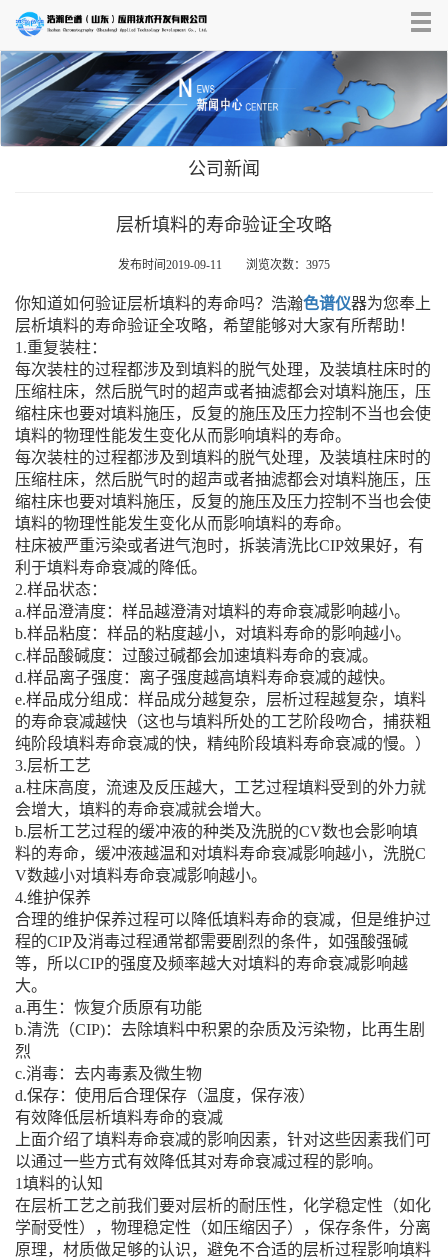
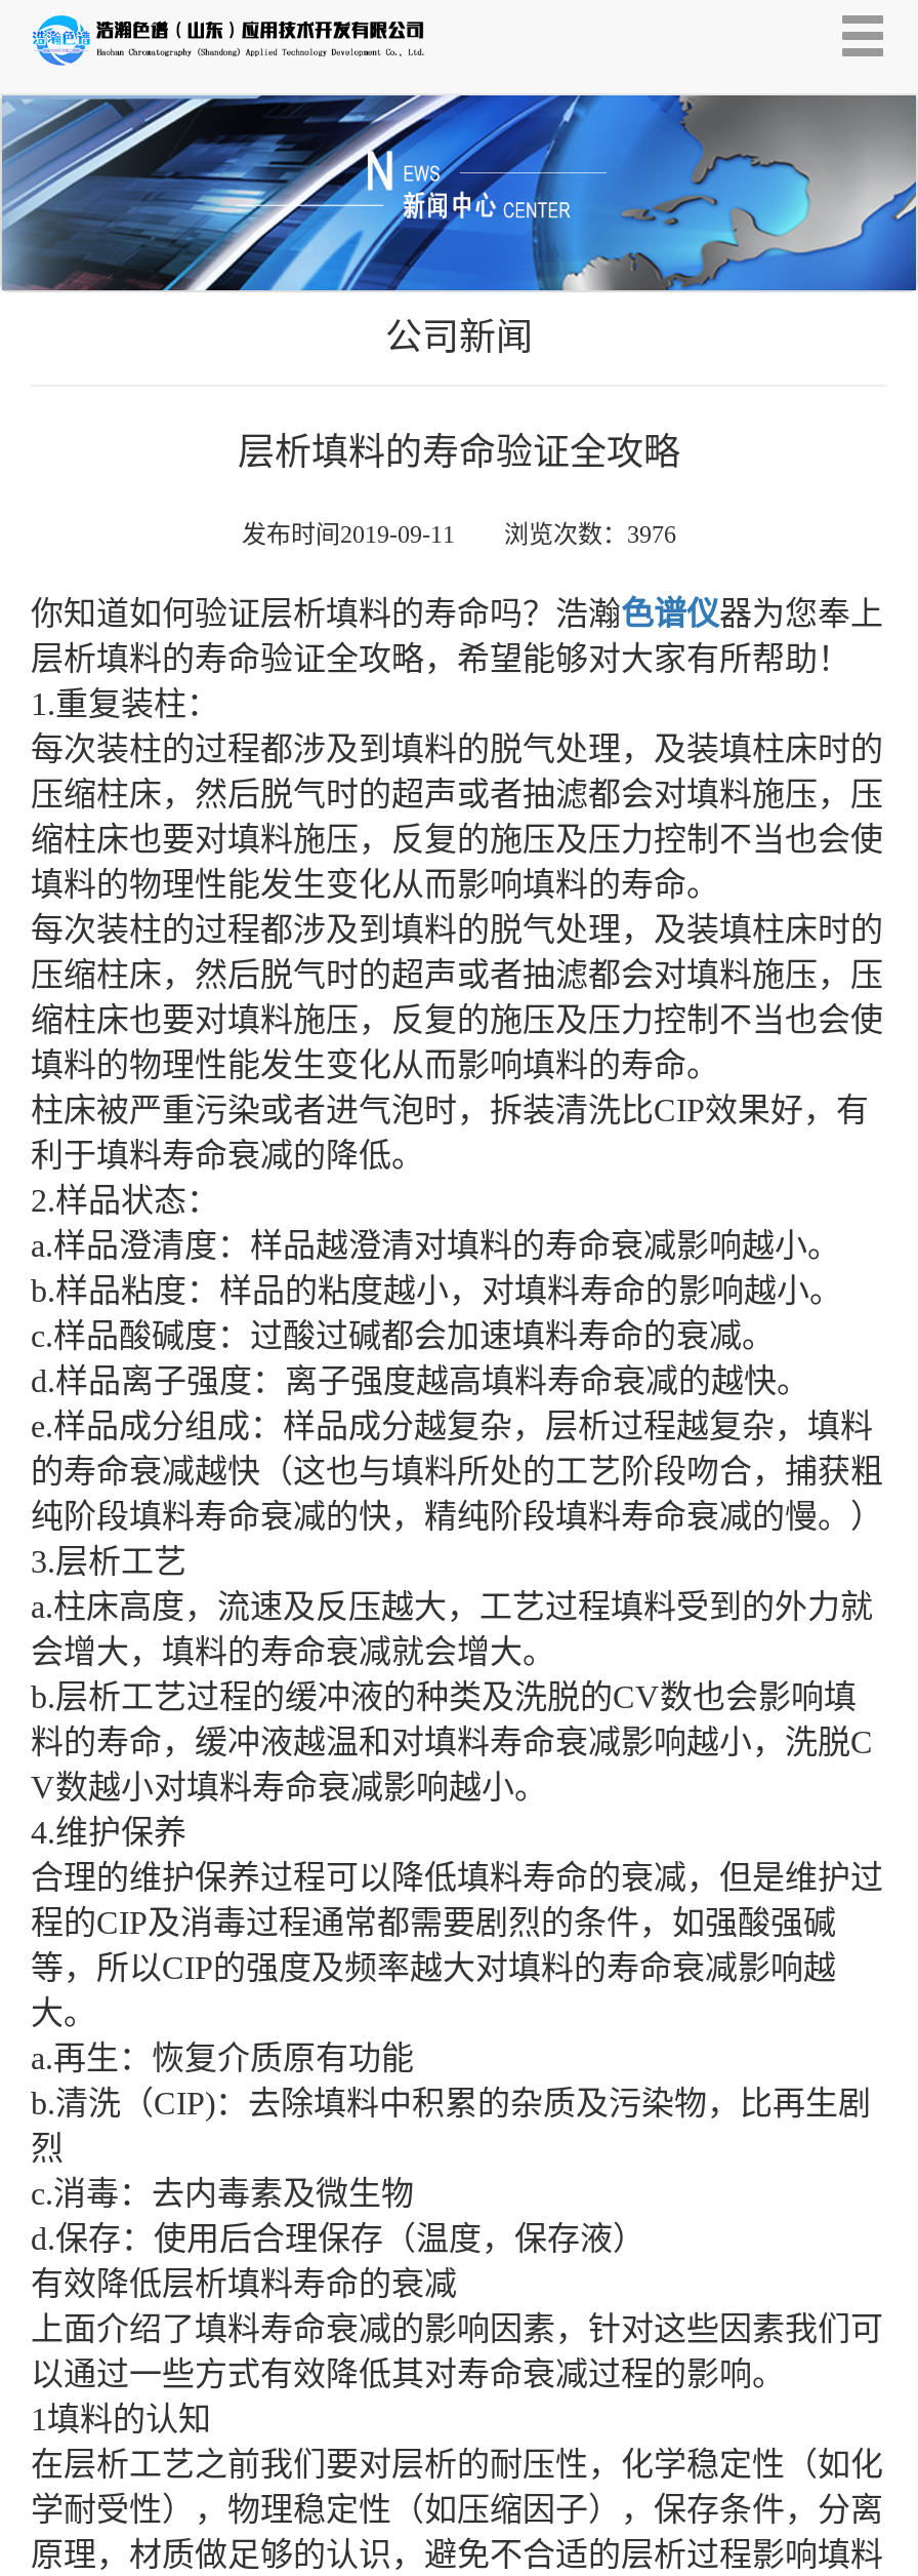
- 发布时间2019-09-11 浏览次数：3975
+ 发布时间2019-09-11 浏览次数：3976
